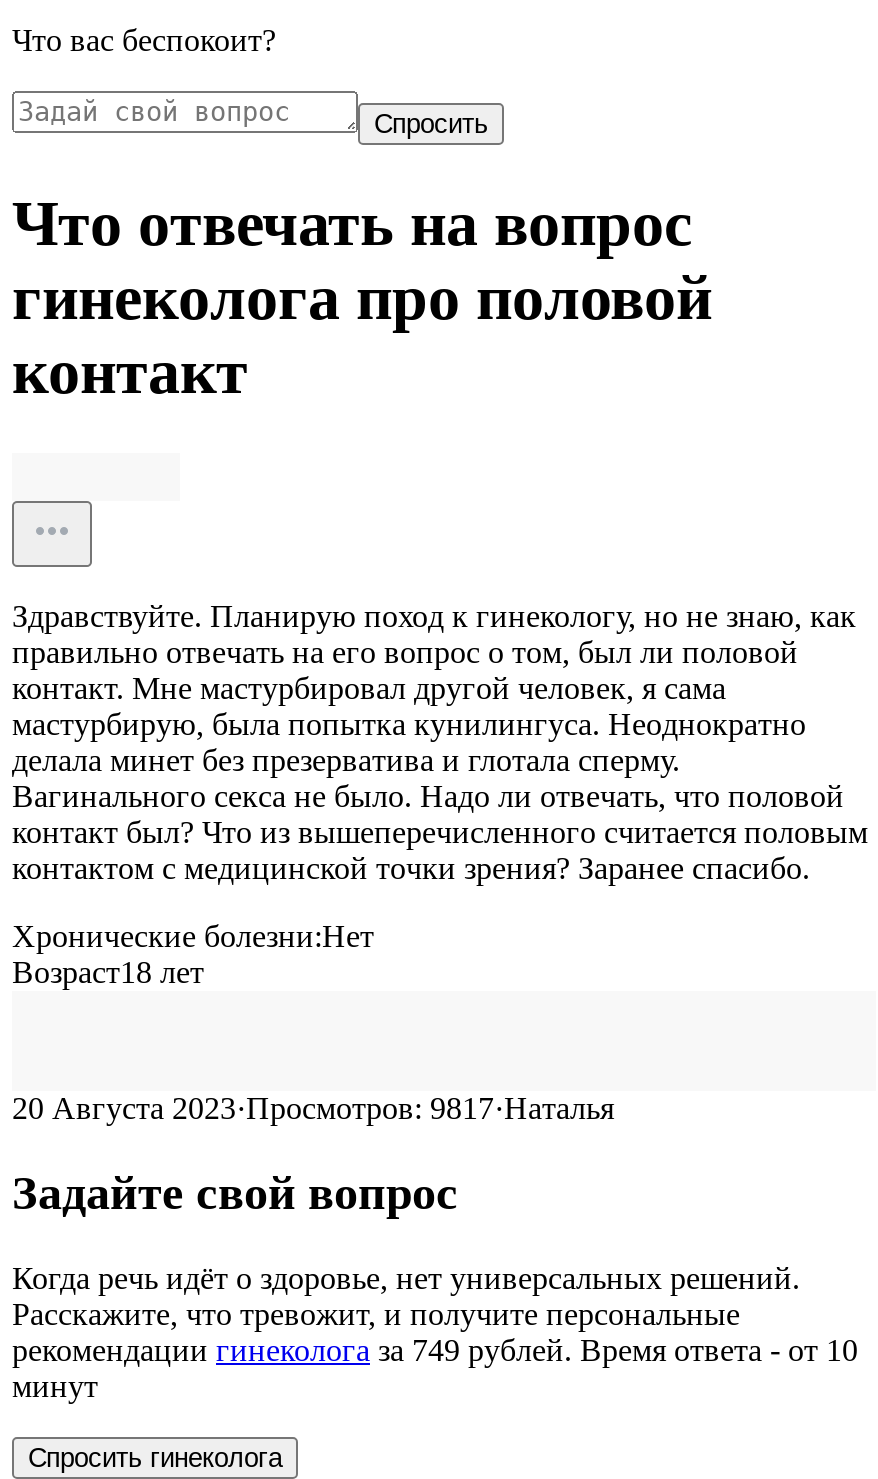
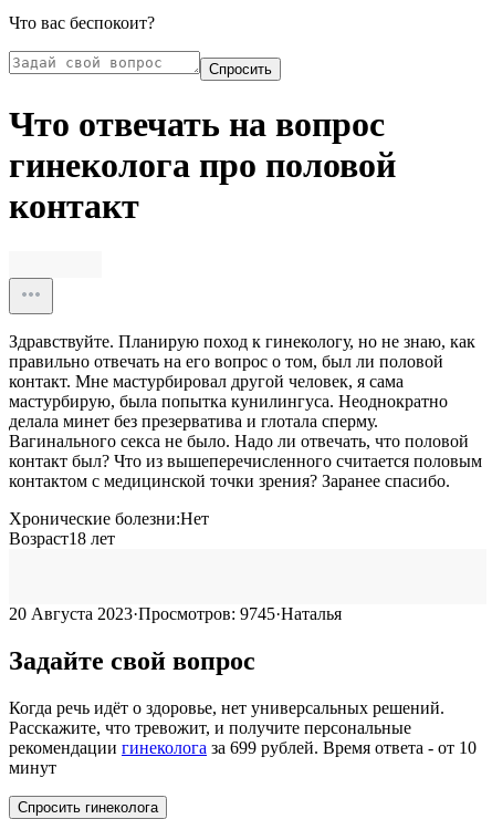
- 20 Августа 2023·Просмотров: 9817·Наталья
+ 20 Августа 2023·Просмотров: 9745·Наталья

- рекомендации гинеколога за 749рублей. Время ответа - от 10
+ рекомендации гинеколога за 699рублей. Время ответа - от 10
